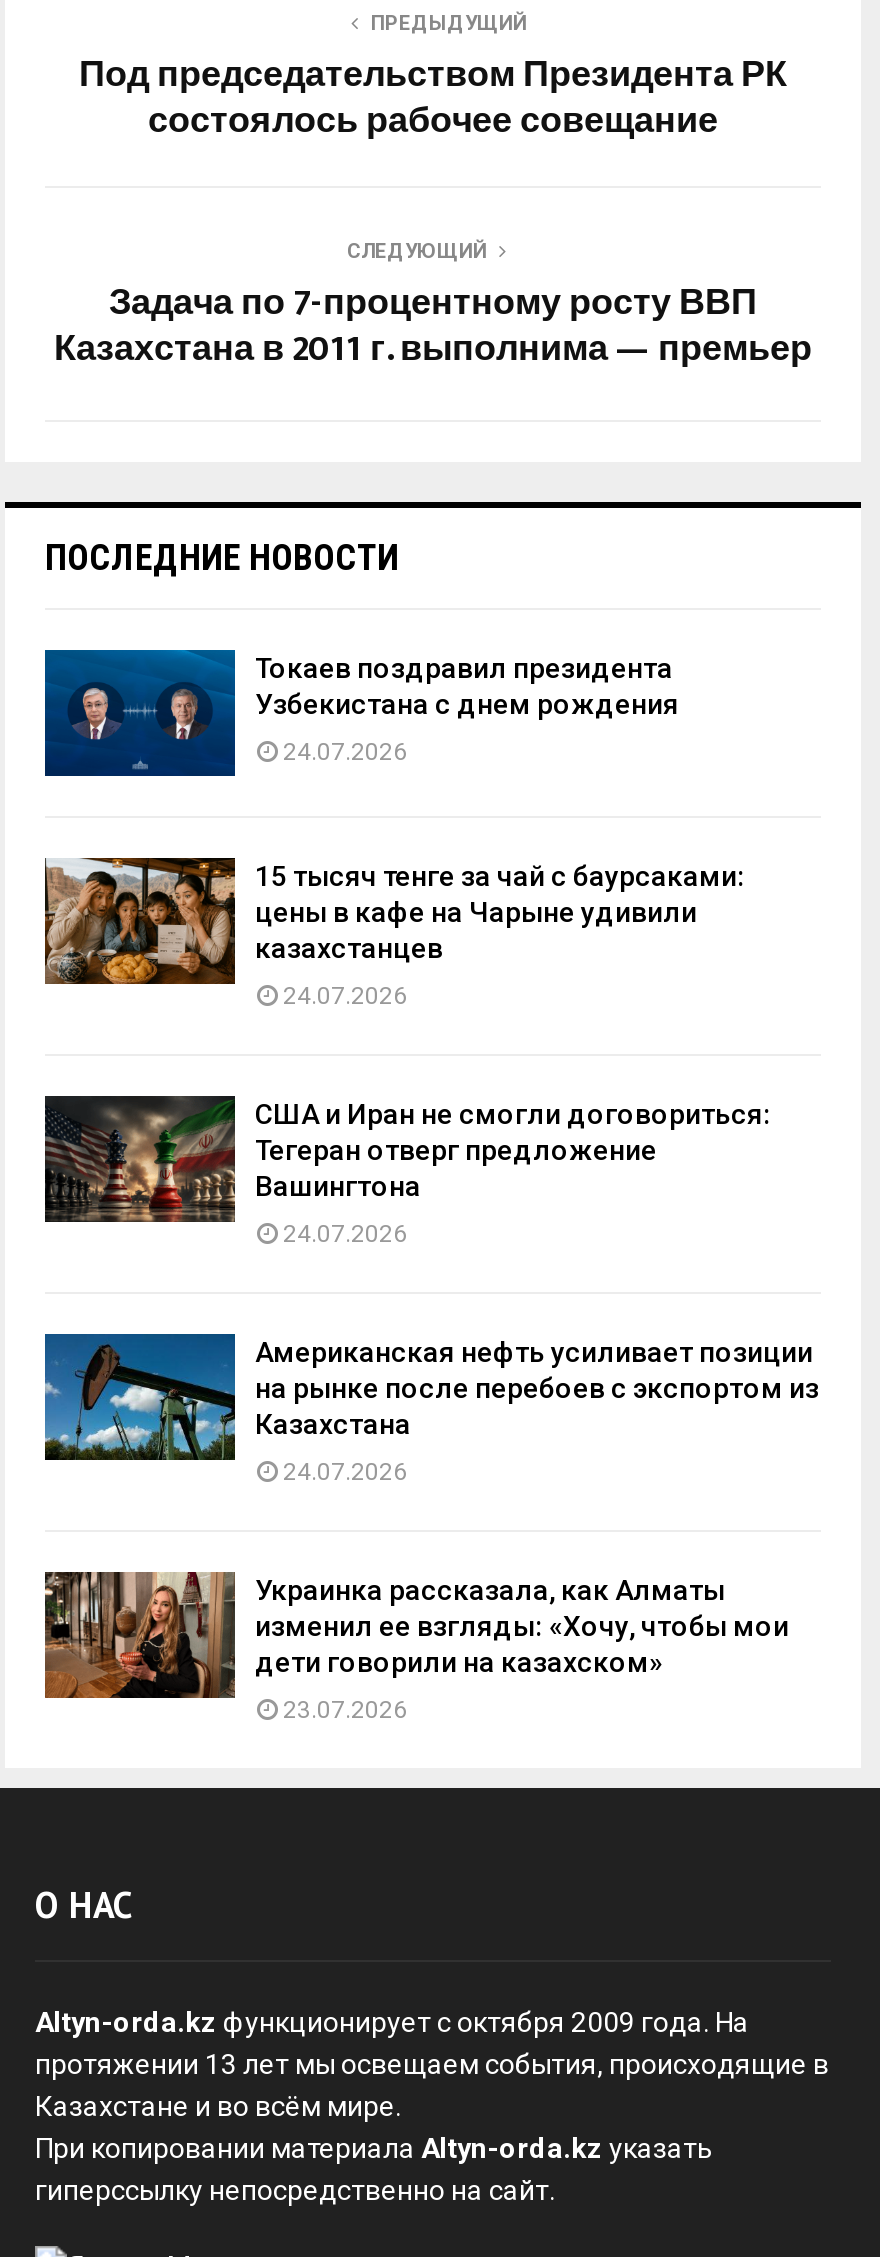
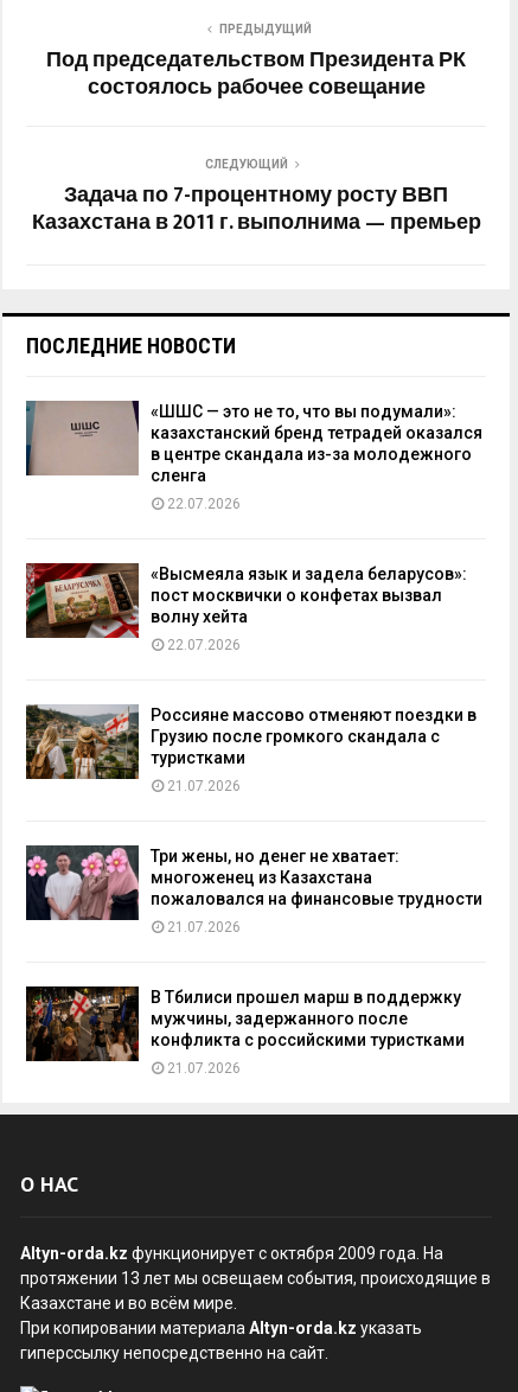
- [image]
- Токаев поздравил президента
- Узбекистана с днем рождения
+ [image]
+ «ШШС — это не то, что вы подумали»:
+ казахстанский бренд тетрадей оказался
+ в центре скандала из-за молодежного
+ сленга

- 24.07.2026
+ 22.07.2026

- [image]
- 15 тысяч тенге за чай с баурсаками:
- цены в кафе на Чарыне удивили
- казахстанцев
+ [image]
+ «Высмеяла язык и задела беларусов»:
+ пост москвички о конфетах вызвал
+ волну хейта

- 24.07.2026
+ 22.07.2026

- [image]
- США и Иран не смогли договориться:
- Тегеран отверг предложение
- Вашингтона
+ [image]
+ Россияне массово отменяют поездки в
+ Грузию после громкого скандала с
+ туристками

- 24.07.2026
+ 21.07.2026

- [image]
- Американская нефть усиливает позиции
- на рынке после перебоев с экспортом из
- Казахстана
+ [image]
+ Три жены, но денег не хватает:
+ многоженец из Казахстана
+ пожаловался на финансовые трудности

- 24.07.2026
+ 21.07.2026

- [image]
- Украинка рассказала, как Алматы
- изменил ее взгляды: «Хочу, чтобы мои
- дети говорили на казахском»
+ [image]
+ В Тбилиси прошел марш в поддержку
+ мужчины, задержанного после
+ конфликта с российскими туристками

- 23.07.2026
+ 21.07.2026
